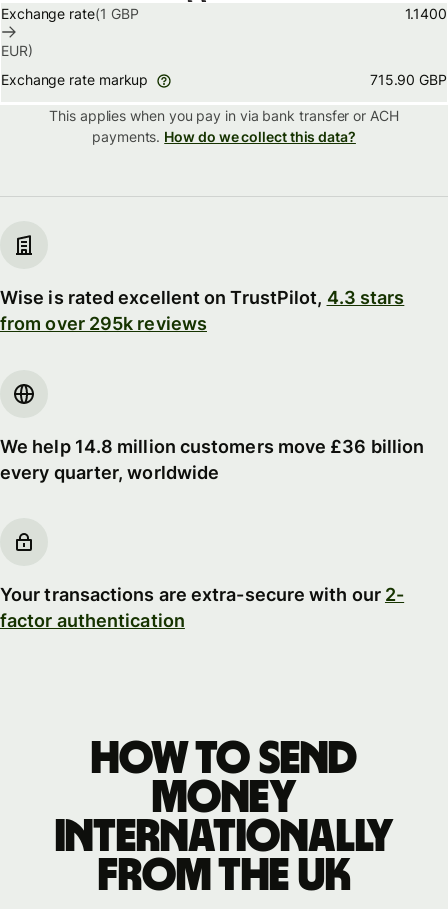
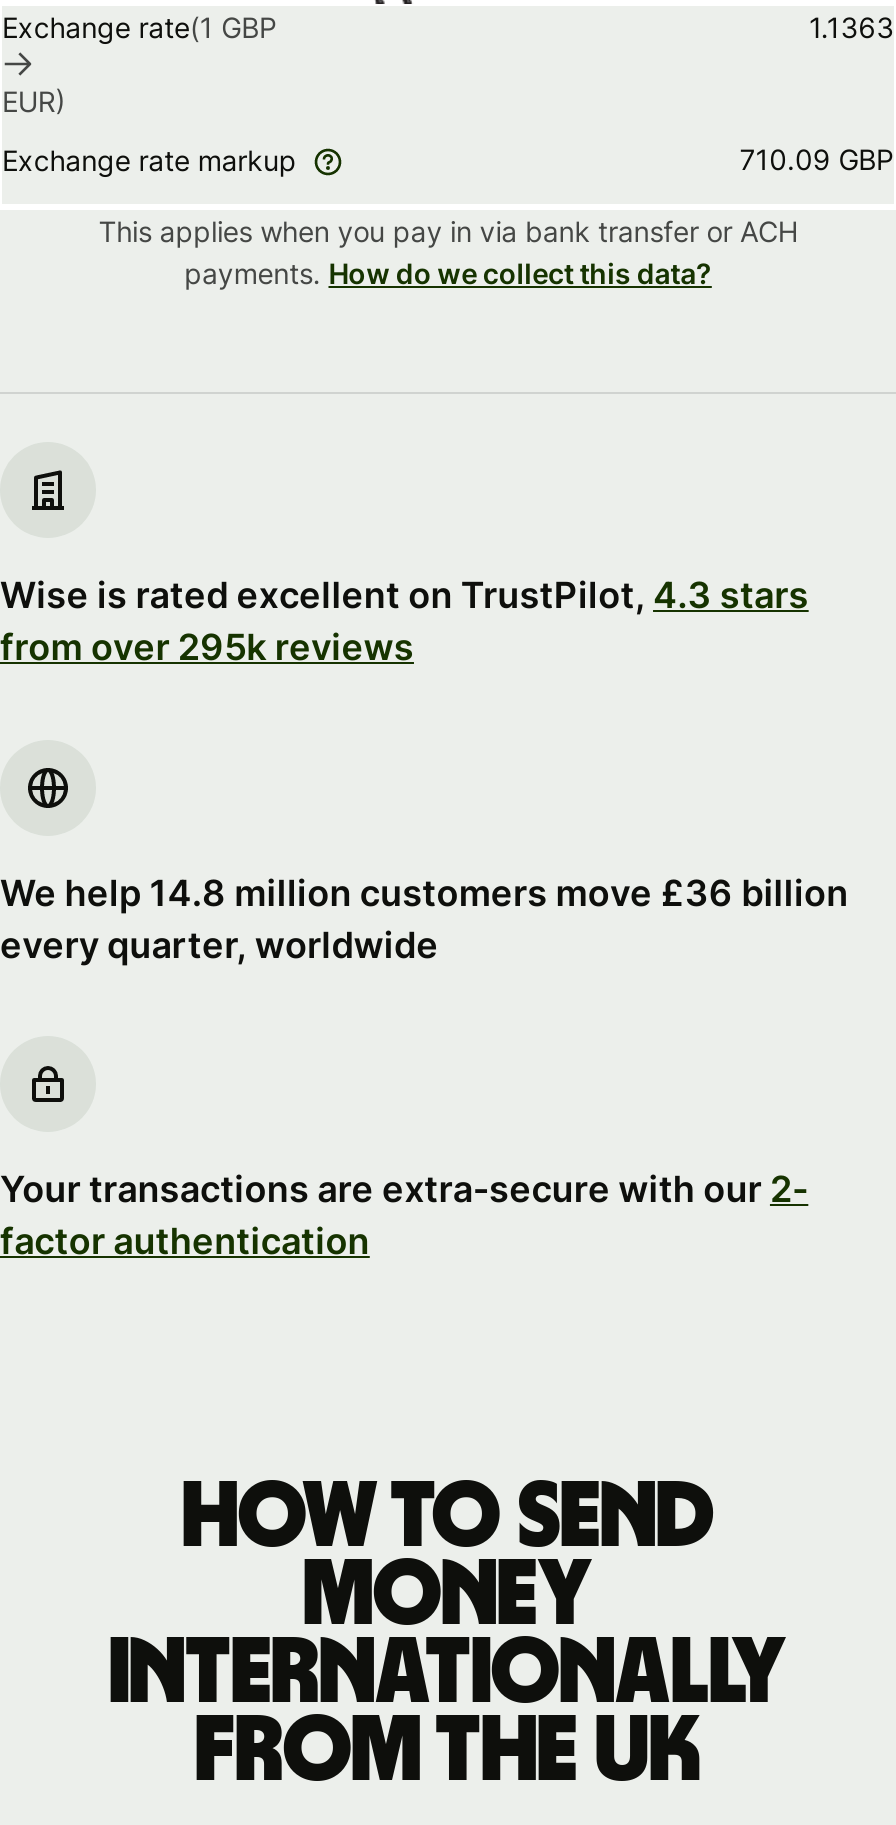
- 1.1400
+ 1.1363

- 715.90 GBP
+ 710.09 GBP
